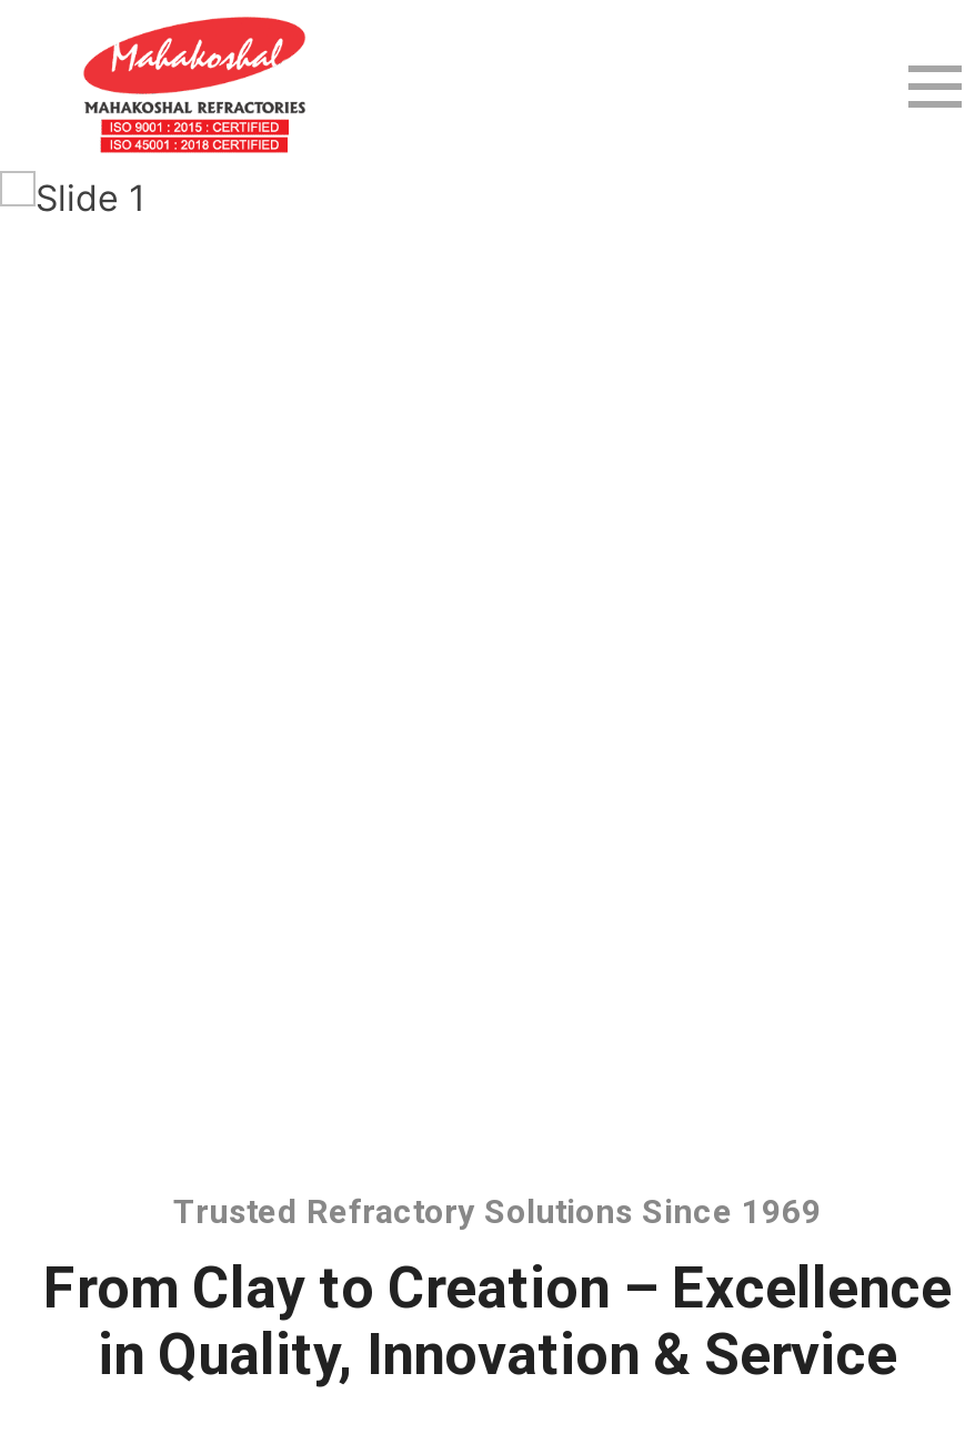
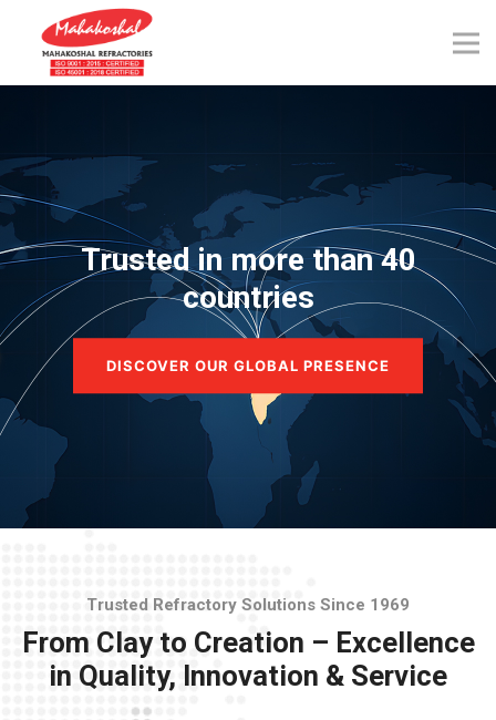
+ [image]
+ Trusted in more than 40
+ countries
+ DISCOVER OUR GLOBAL PRESENCE
